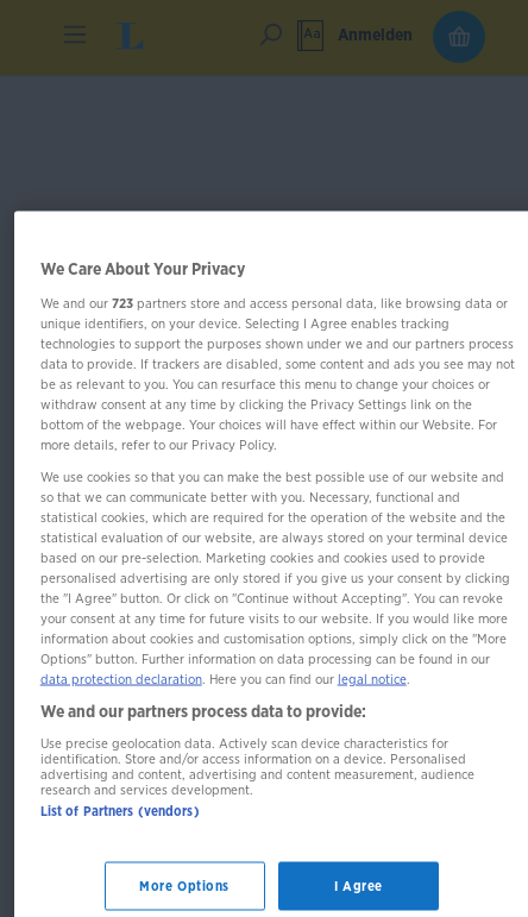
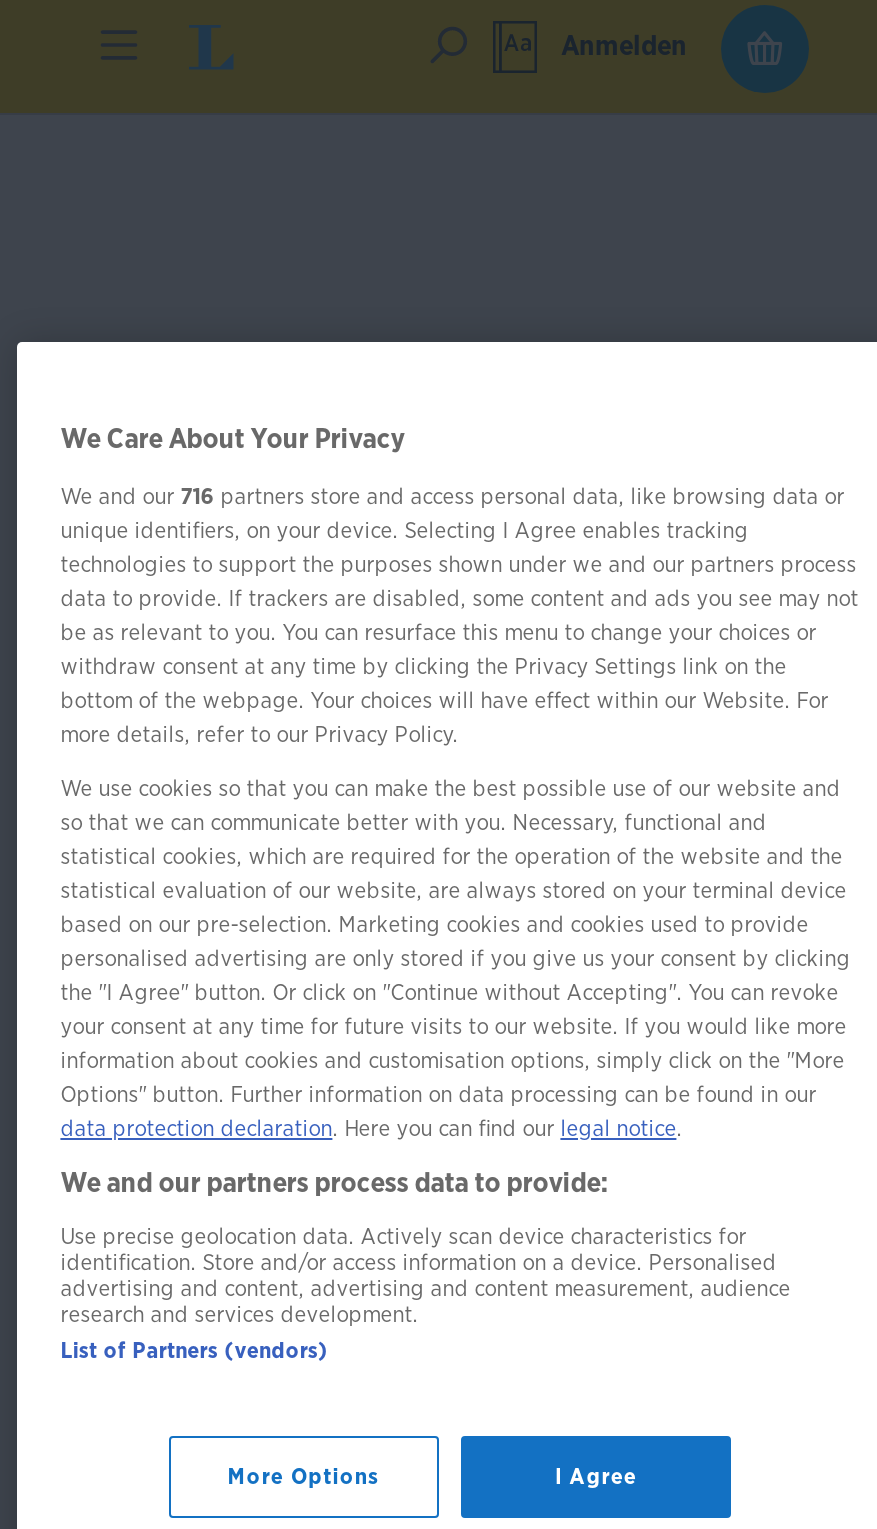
- We and our 723 partners store and access personal data, like browsing data or
+ We and our 716 partners store and access personal data, like browsing data or
